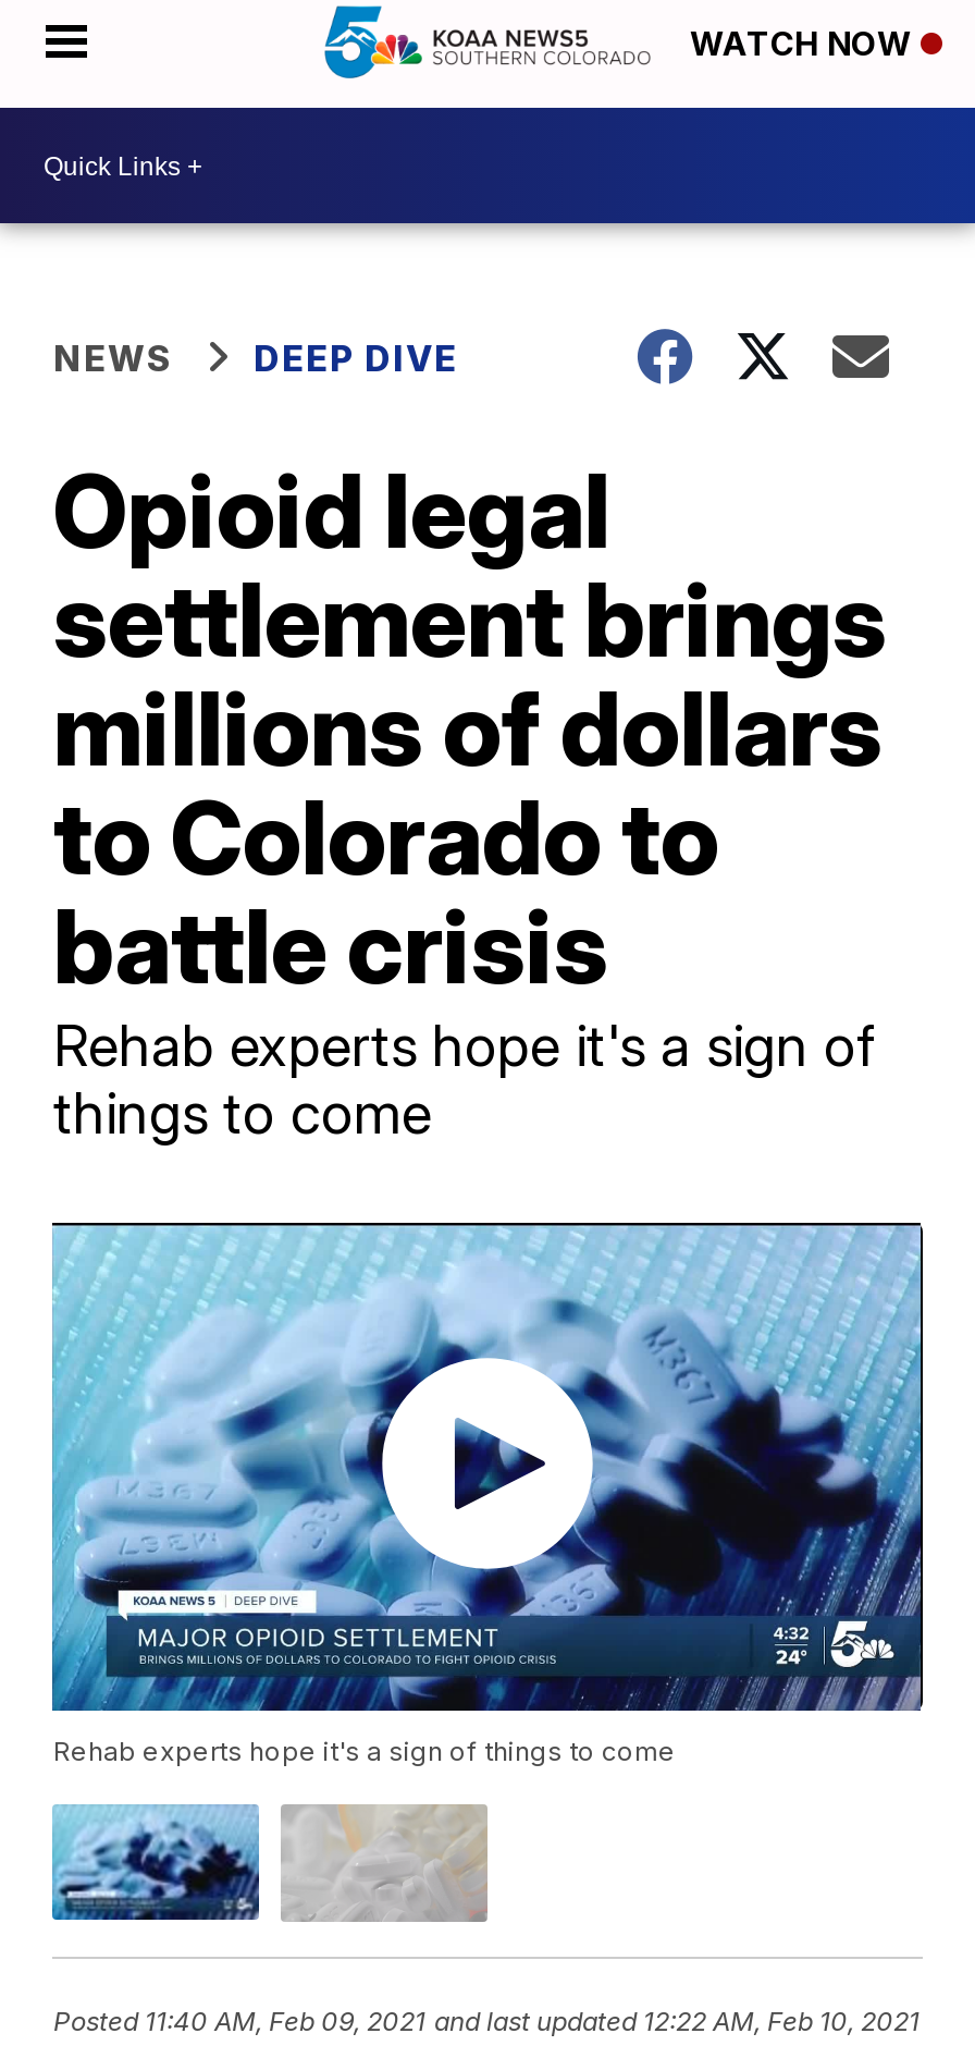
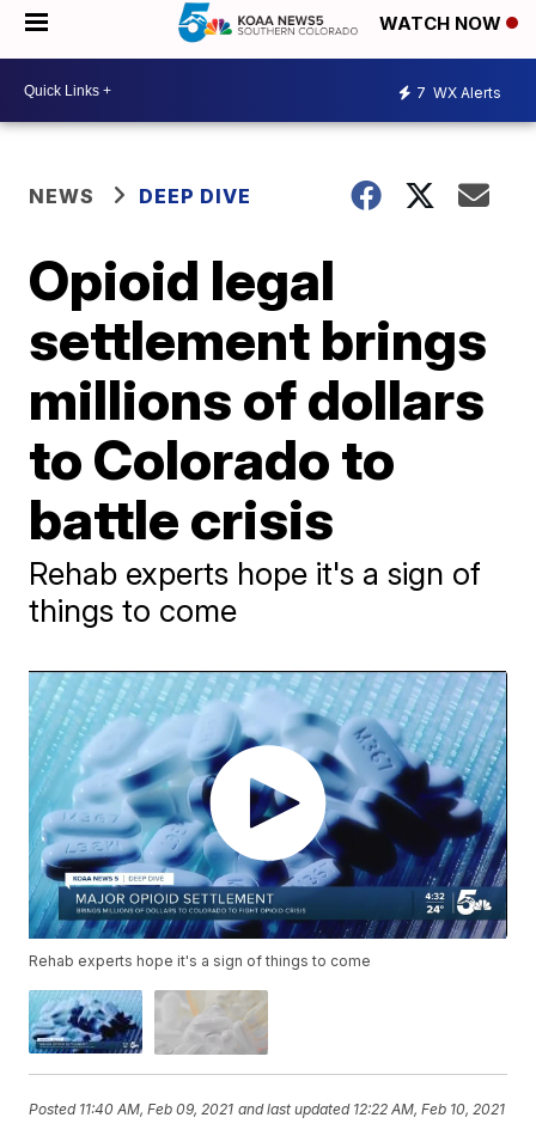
+ 7 WX Alerts
